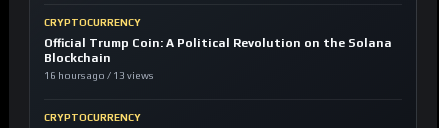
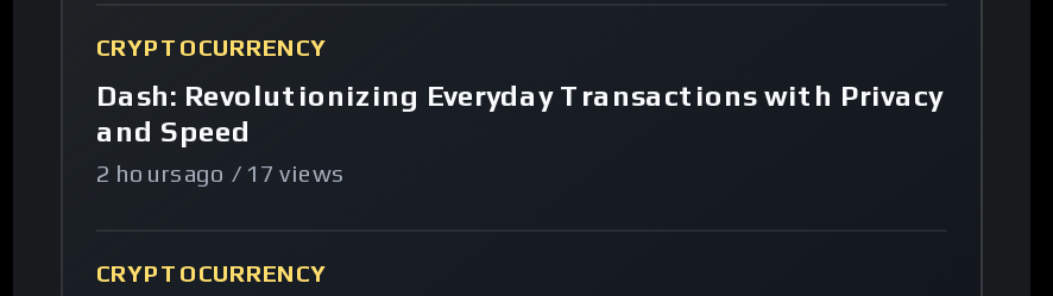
- Official Trump Coin: A Political Revolution on the Solana
- Blockchain
- 16 hours ago / 13 views
+ Dash: Revolutionizing Everyday Transactions with Privacy
+ and Speed
+ 2 hours ago / 17 views
